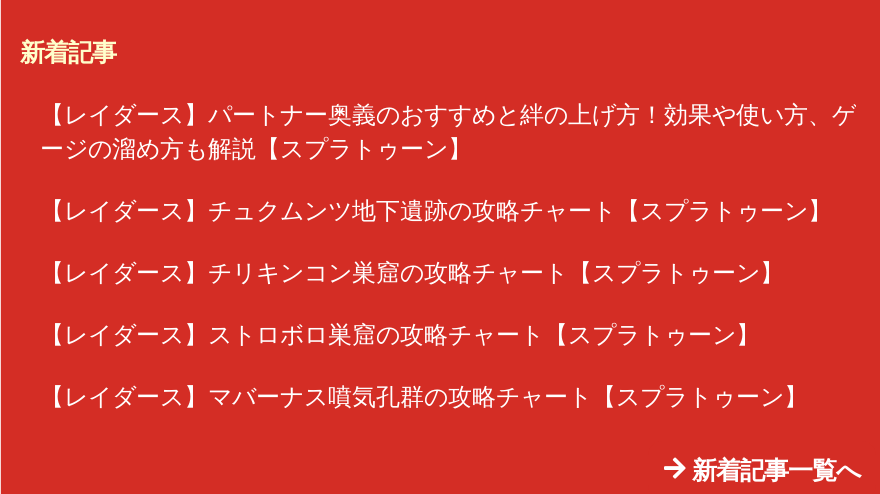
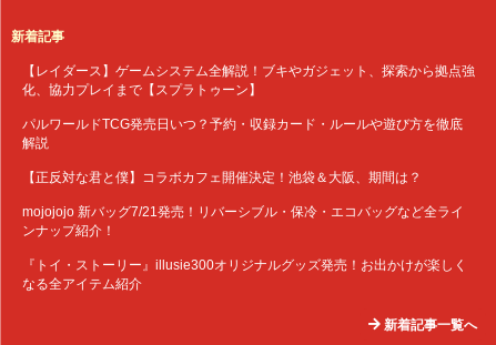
- 【レイダース】パートナー奥義のおすすめと絆の上げ方！効果や使い方、ゲ
- ージの溜め方も解説【スプラトゥーン】
+ 【レイダース】ゲームシステム全解説！ブキやガジェット、探索から拠点強
+ 化、協力プレイまで【スプラトゥーン】

- 【レイダース】チュクムンツ地下遺跡の攻略チャート【スプラトゥーン】
+ パルワールドTCG発売日いつ？予約・収録カード・ルールや遊び方を徹底
+ 解説

- 【レイダース】チリキンコン巣窟の攻略チャート【スプラトゥーン】
+ 【正反対な君と僕】コラボカフェ開催決定！池袋＆大阪、期間は？

- 【レイダース】ストロボロ巣窟の攻略チャート【スプラトゥーン】
+ mojojojo 新バッグ7/21発売！リバーシブル・保冷・エコバッグなど全ライ
+ ンナップ紹介！

- 【レイダース】マバーナス噴気孔群の攻略チャート【スプラトゥーン】
+ 『トイ・ストーリー』illusie300オリジナルグッズ発売！お出かけが楽しく
+ なる全アイテム紹介
